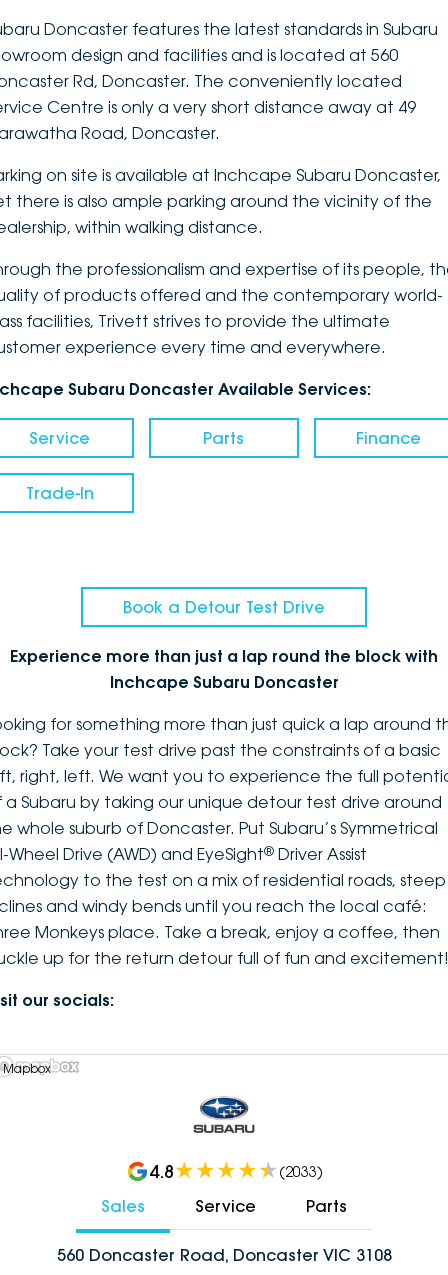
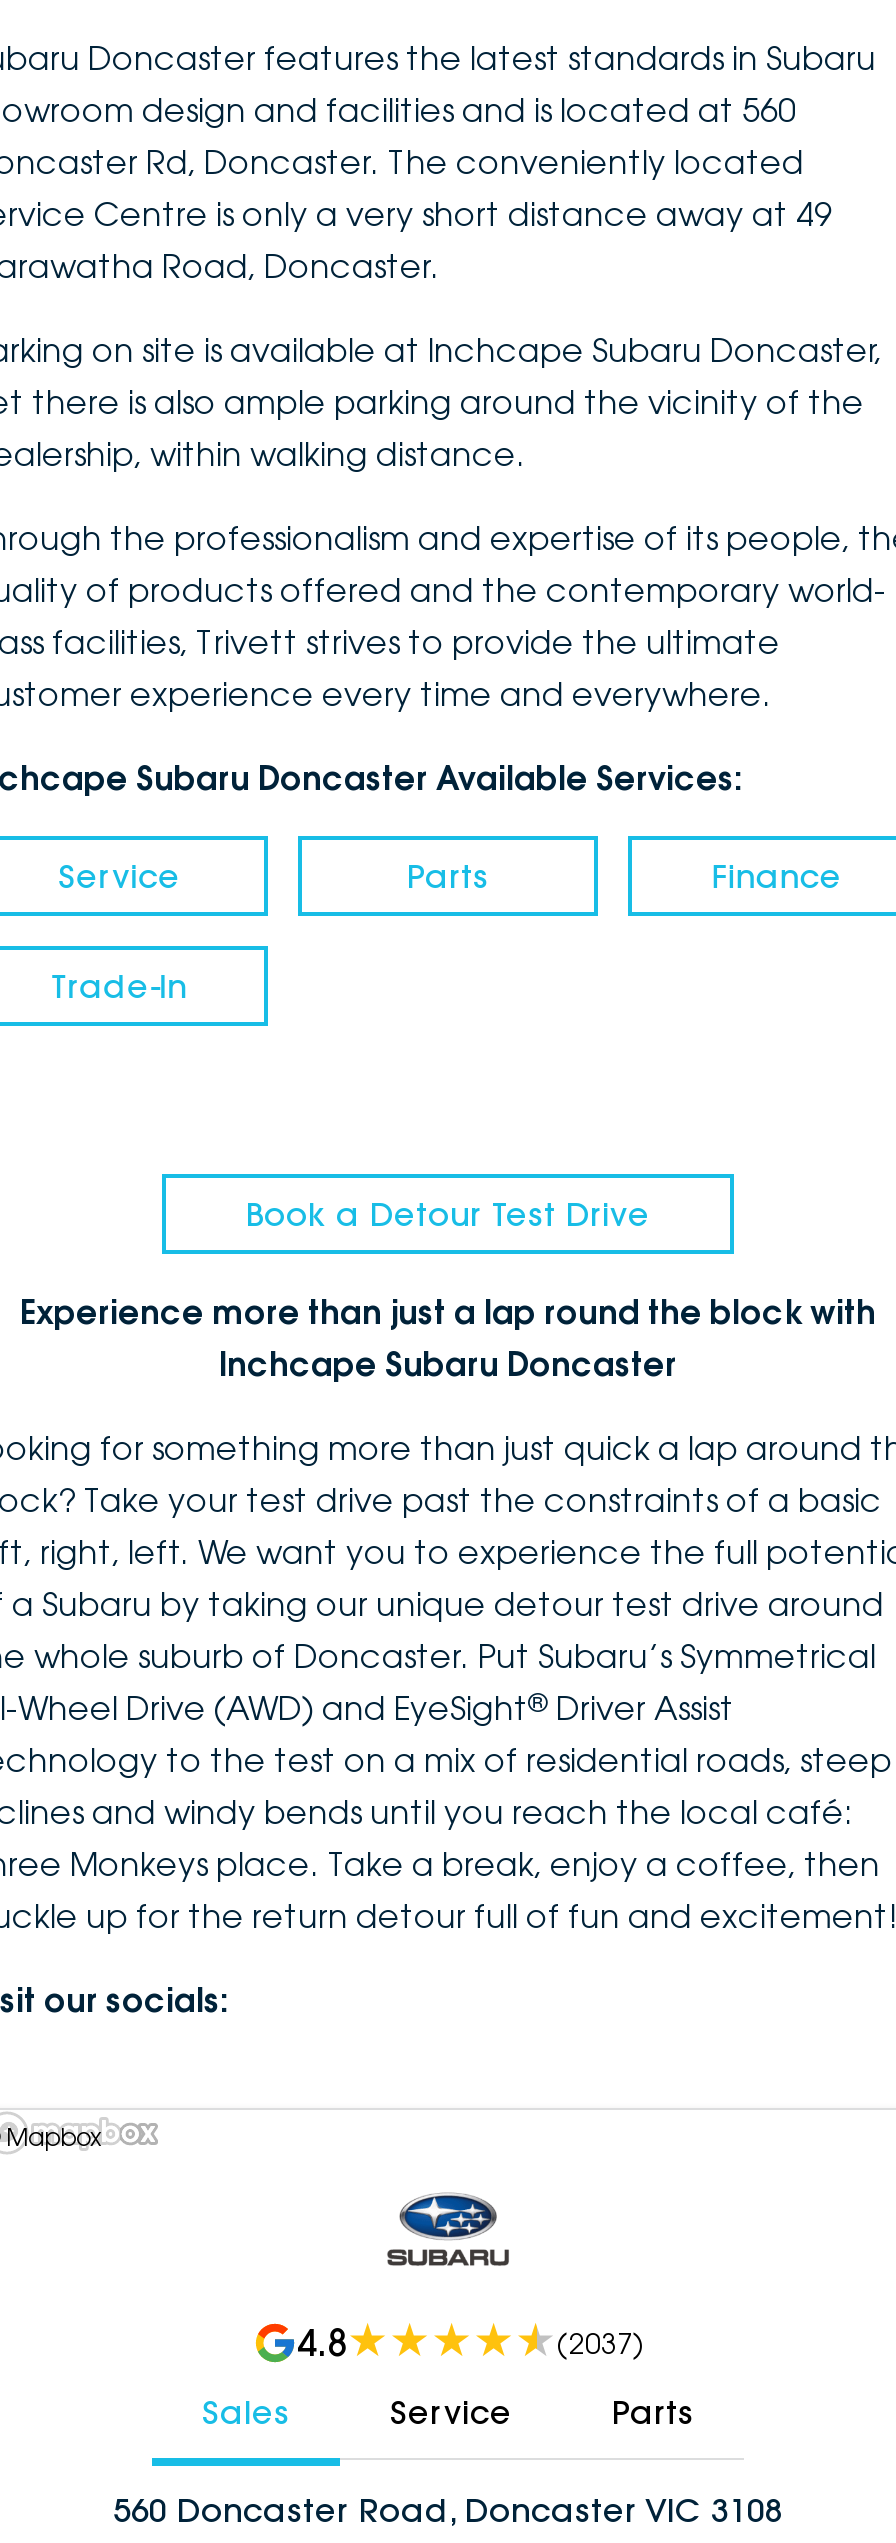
- (2033)
+ (2037)
